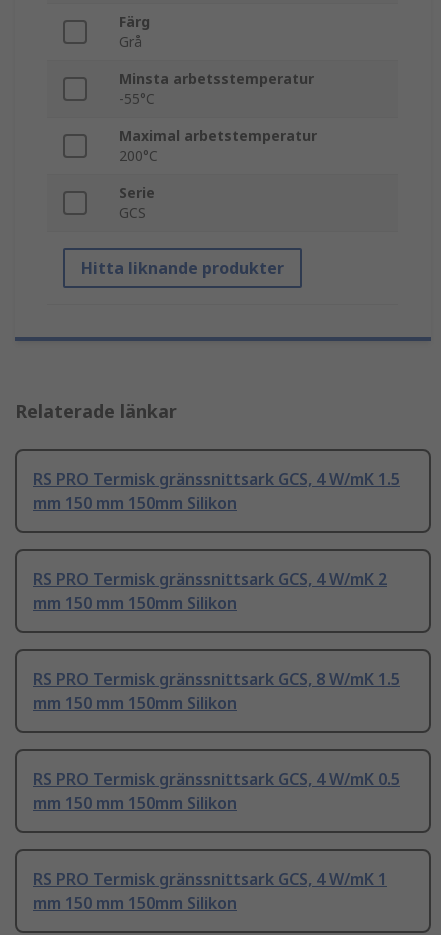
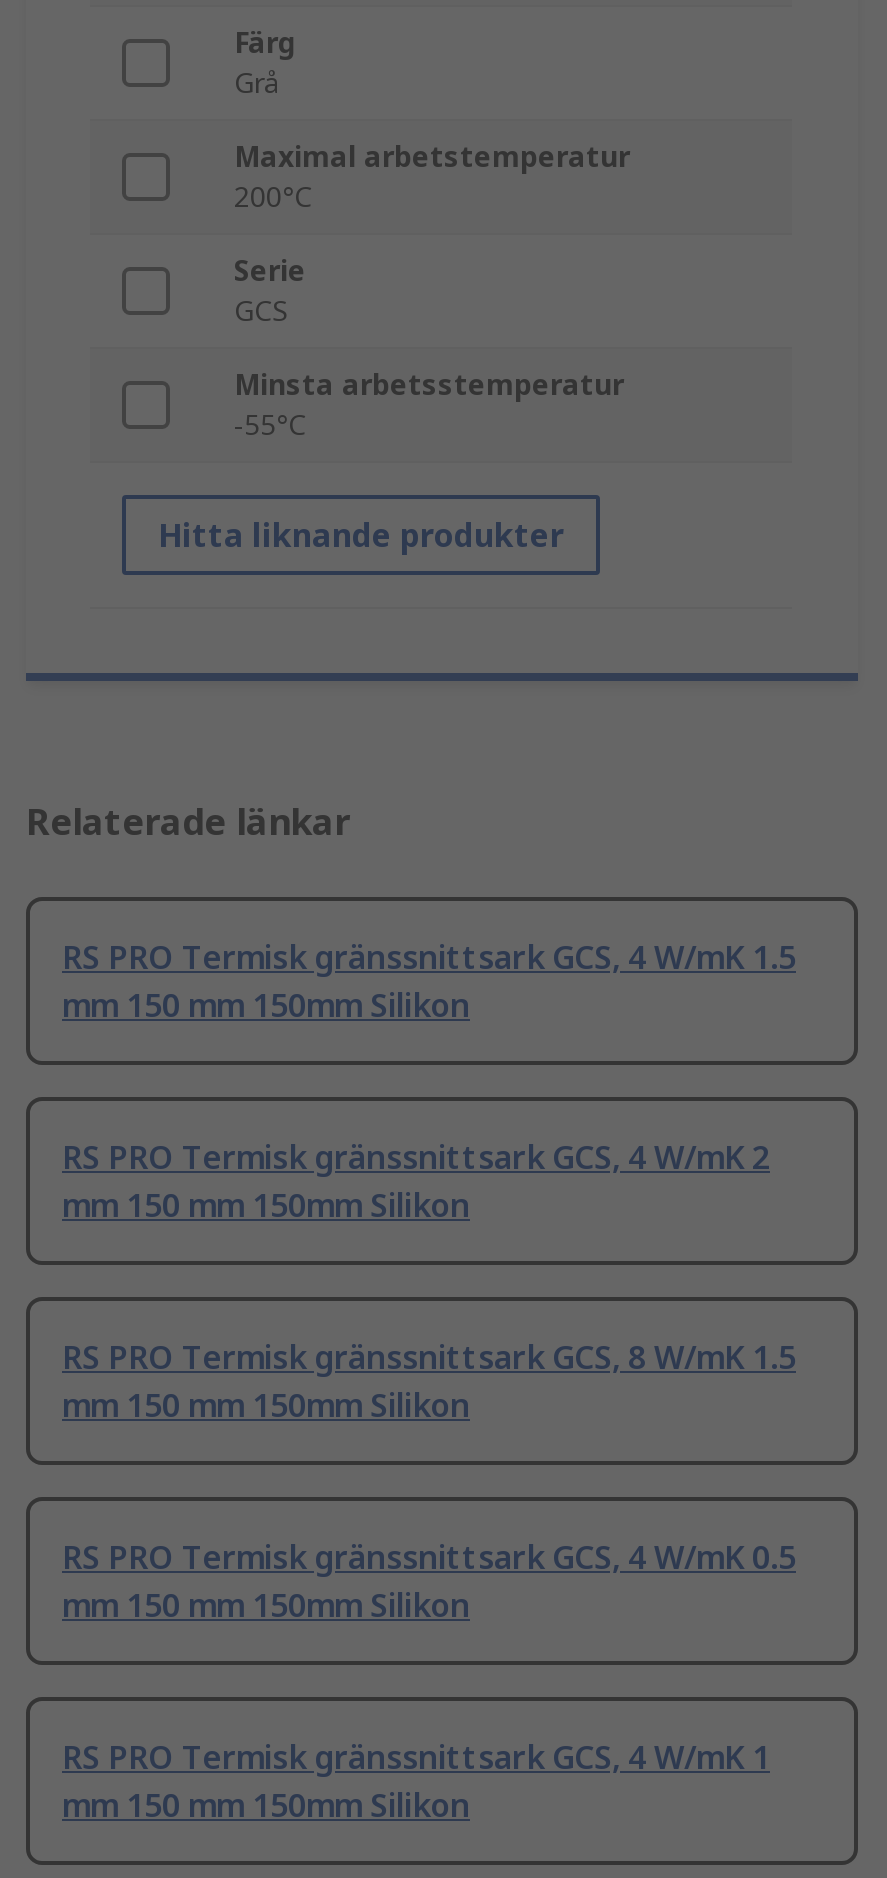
moved down: Minsta arbetsstemperatur | -55°C

moved up: Maximal arbetstemperatur | 200°C | Serie | GCS
